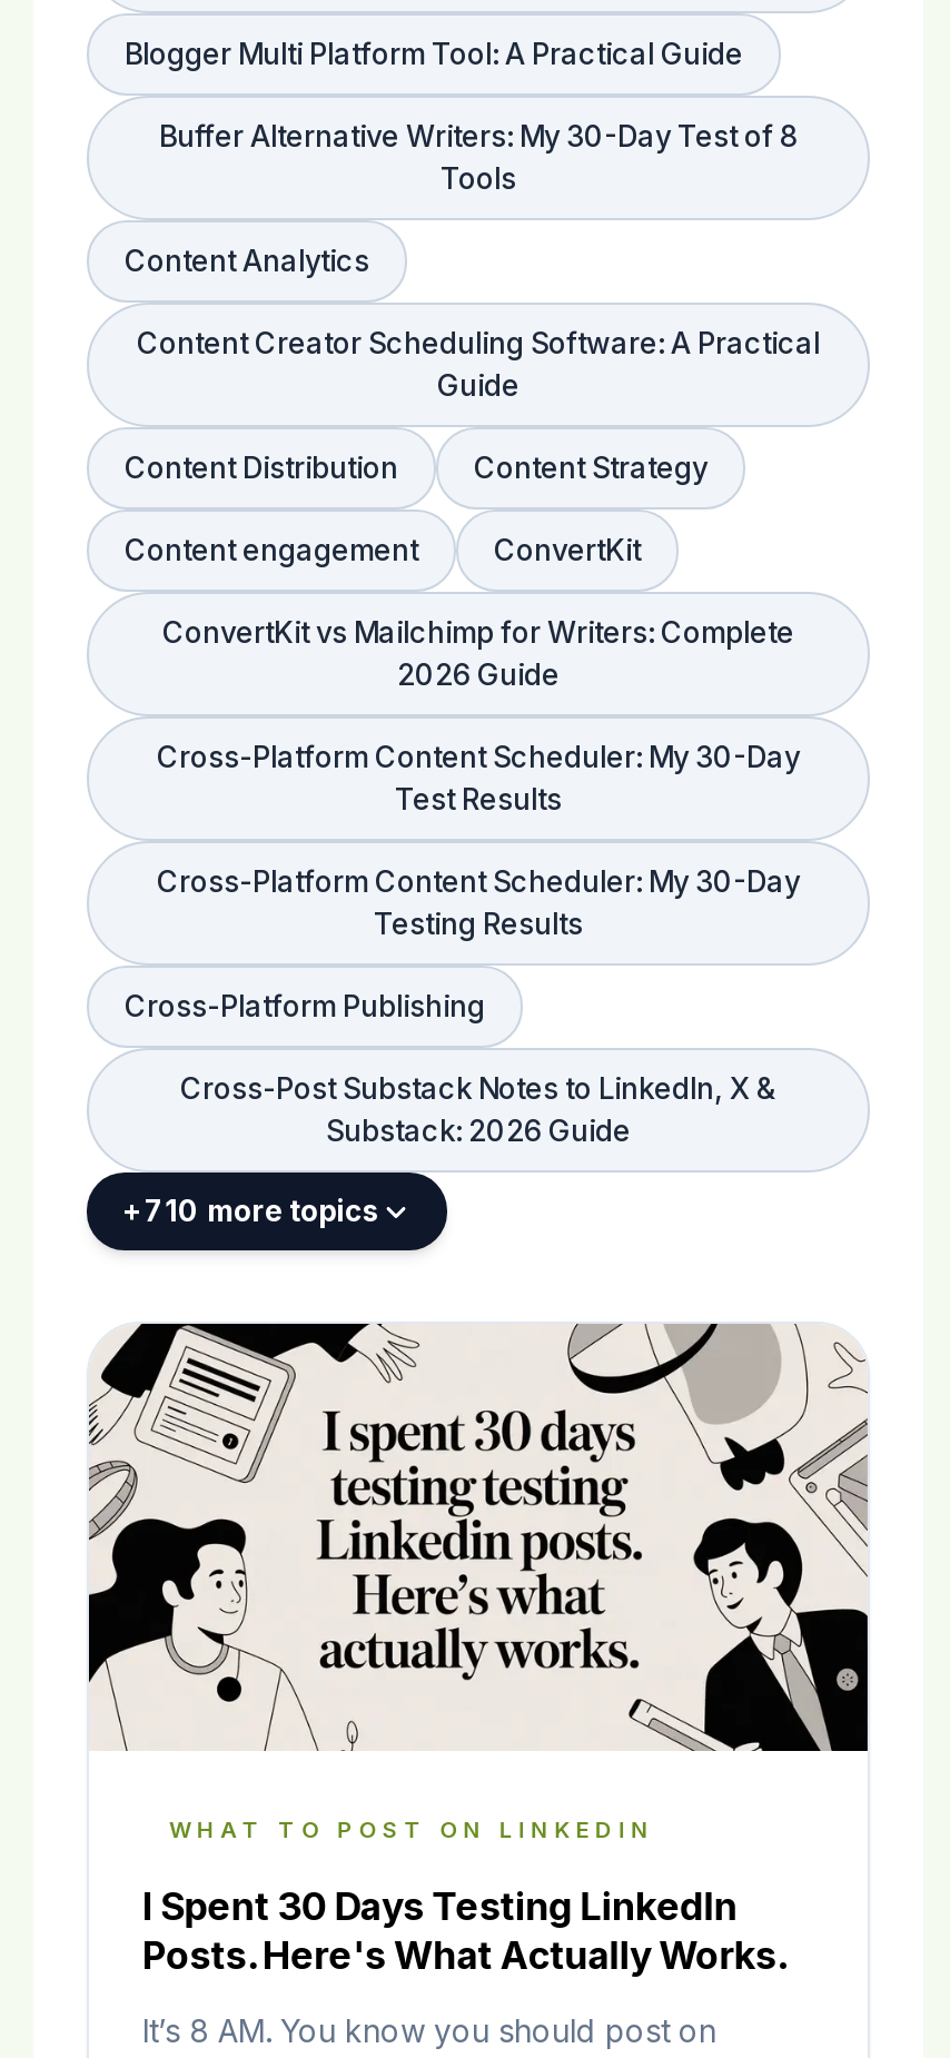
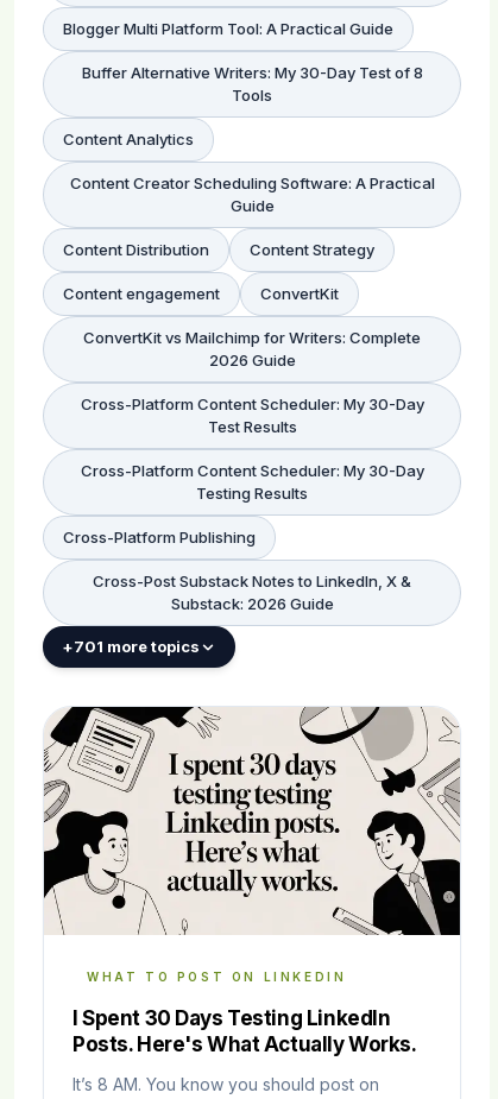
- + 710 more topics
+ + 701 more topics
